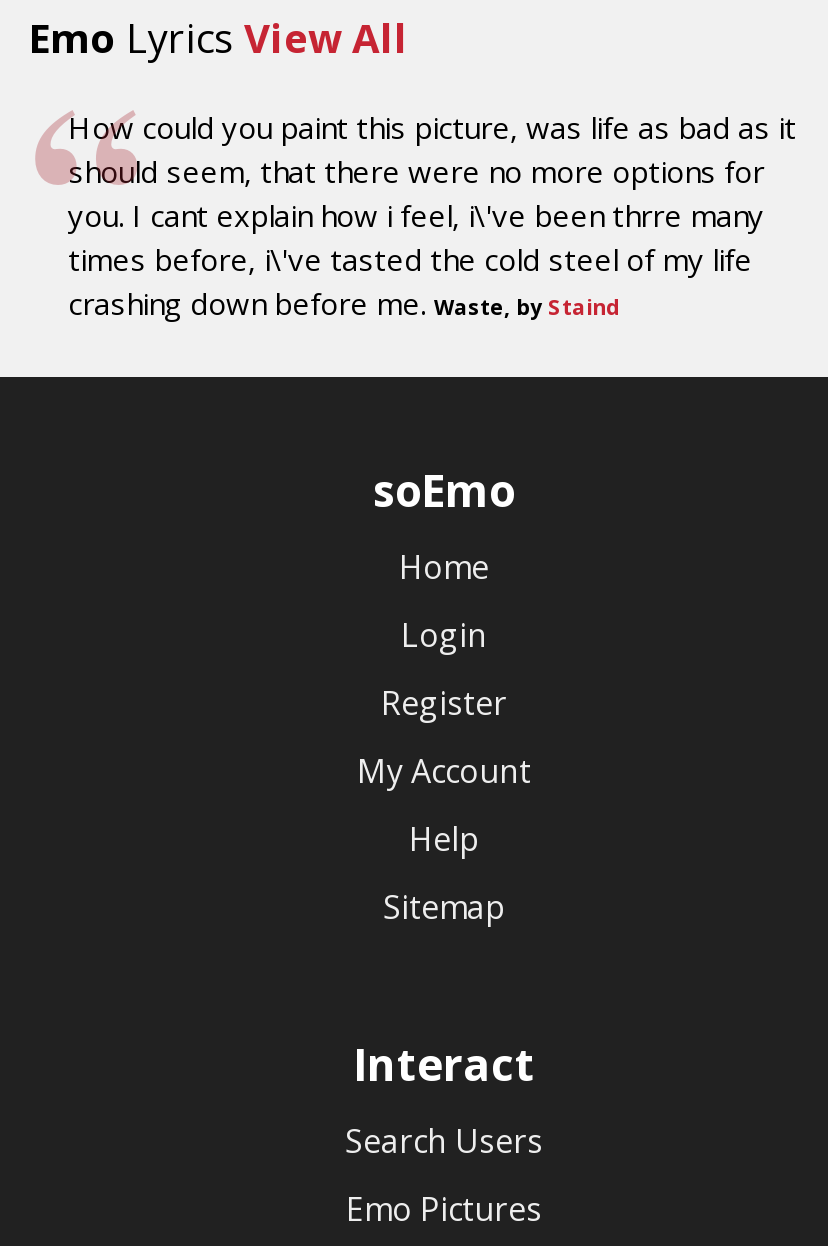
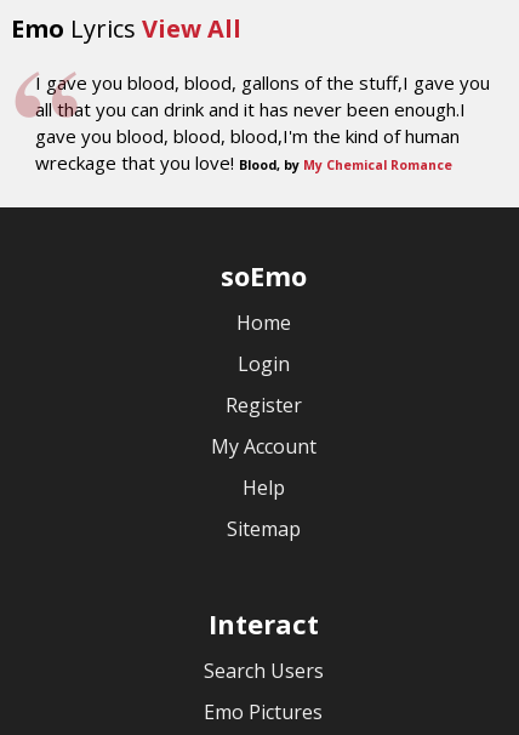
- How could you paint this picture, was life as bad as it
- should seem, that there were no more options for
- you. I cant explain how i feel, i\'ve been thrre many
- times before, i\'ve tasted the cold steel of my life
- crashing down before me. Waste, by Staind
+ I gave you blood, blood, gallons of the stuff,I gave you
+ all that you can drink and it has never been enough.I
+ gave you blood, blood, blood,I'm the kind of human
+ wreckage that you love! Blood, by My Chemical Romance
